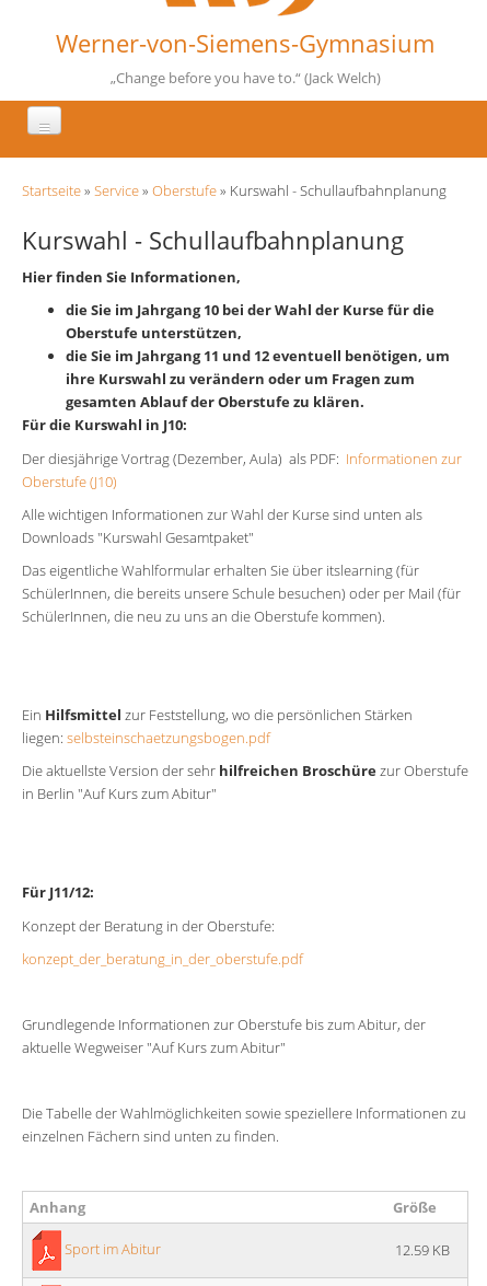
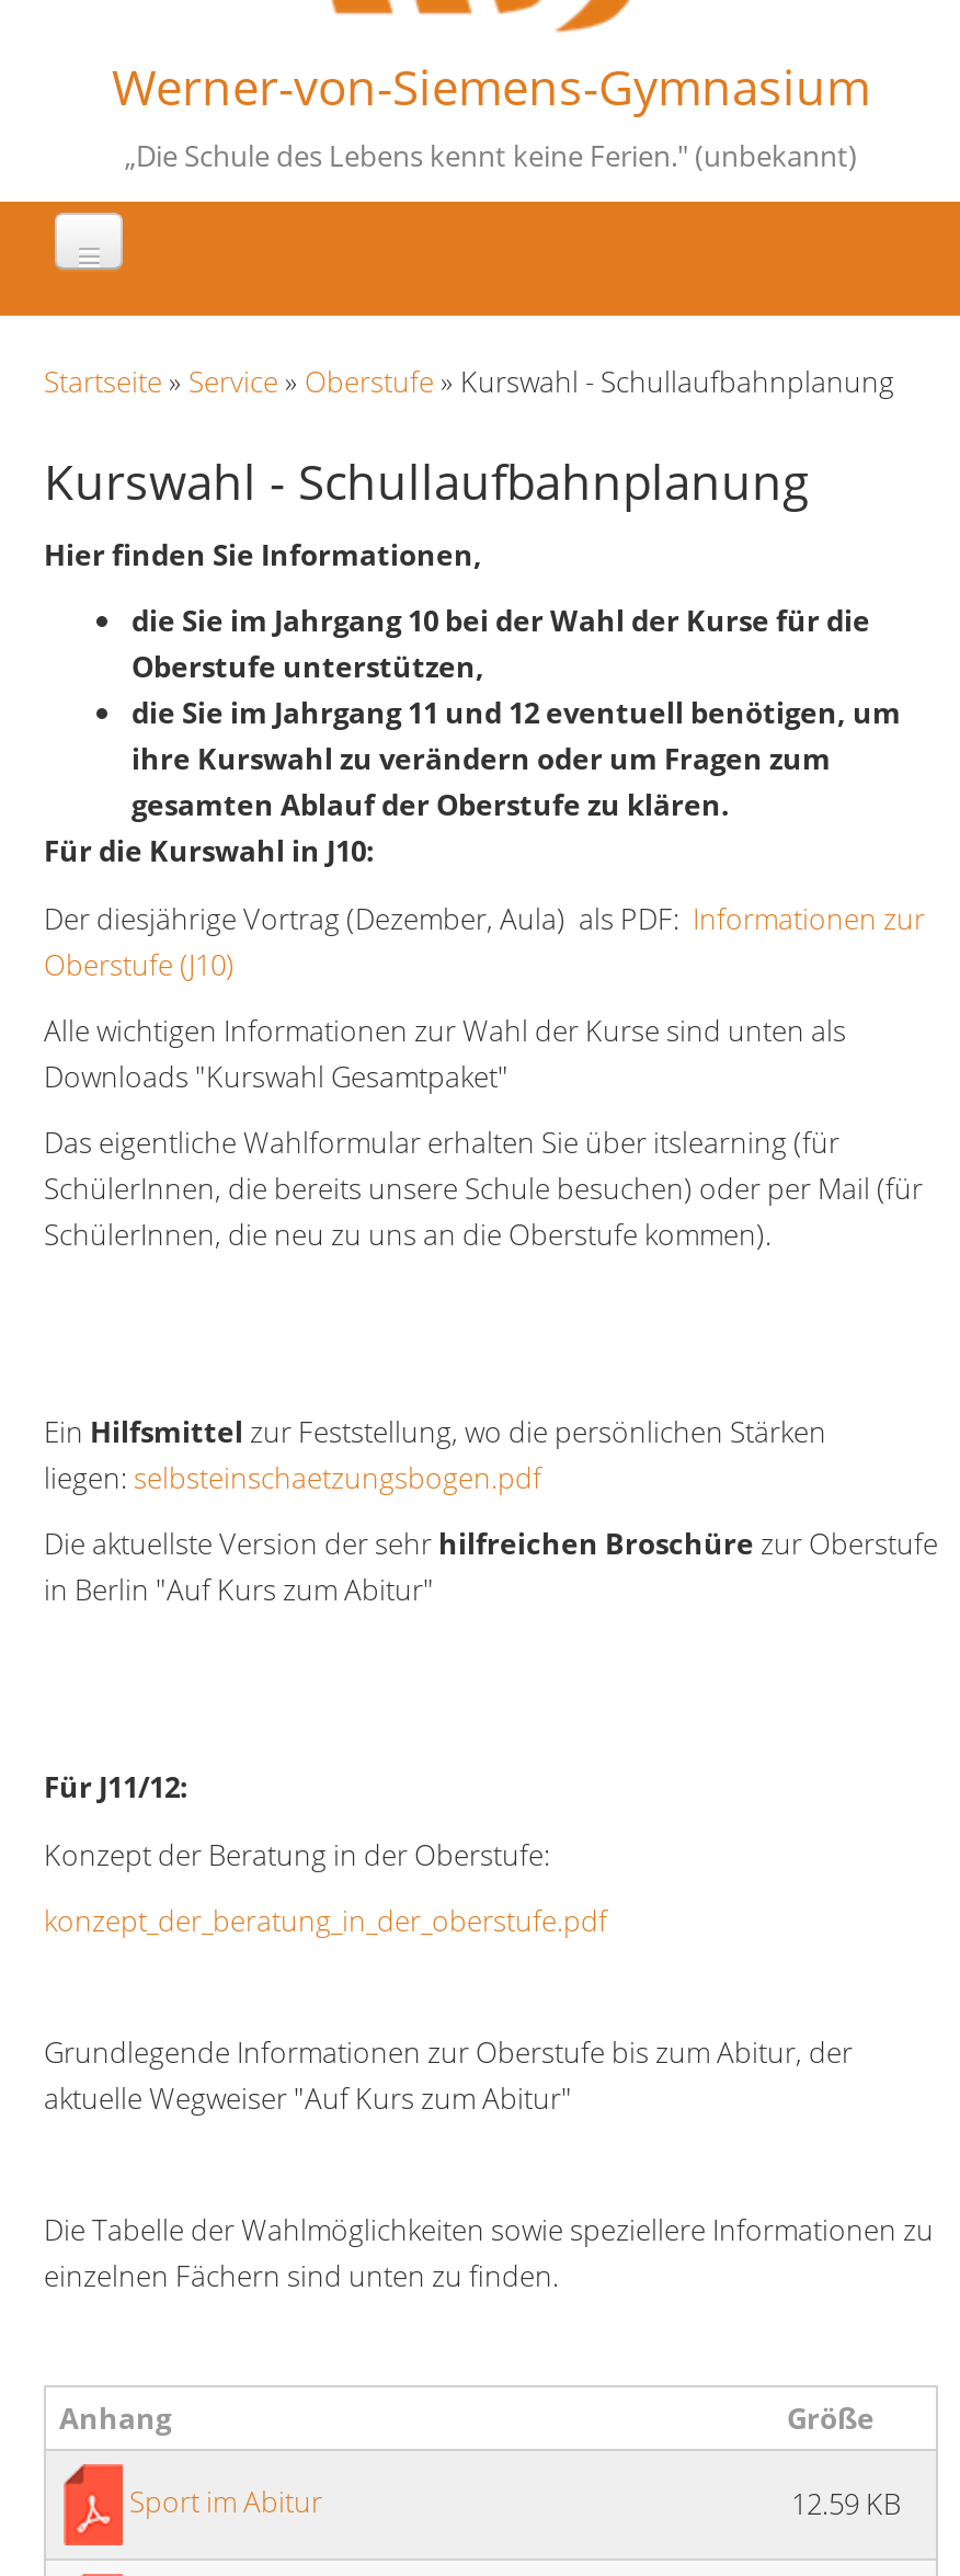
- „Change before you have to.“ (Jack Welch)
+ „Die Schule des Lebens kennt keine Ferien." (unbekannt)
